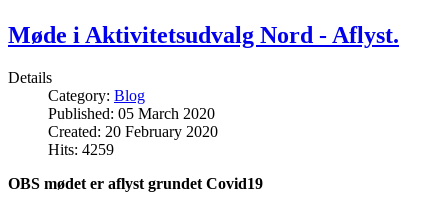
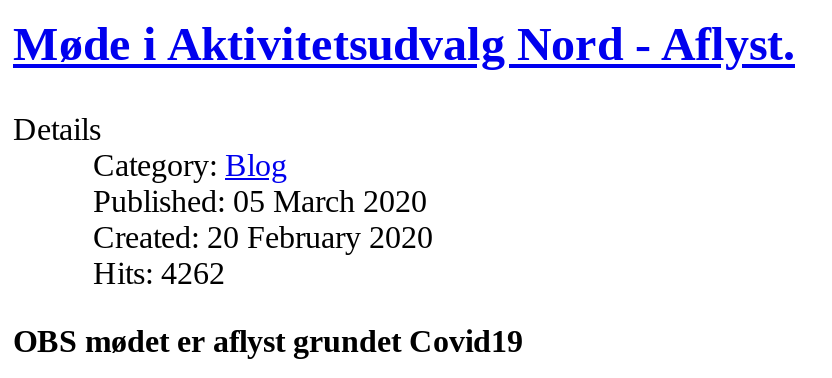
- Hits: 4259
+ Hits: 4262
